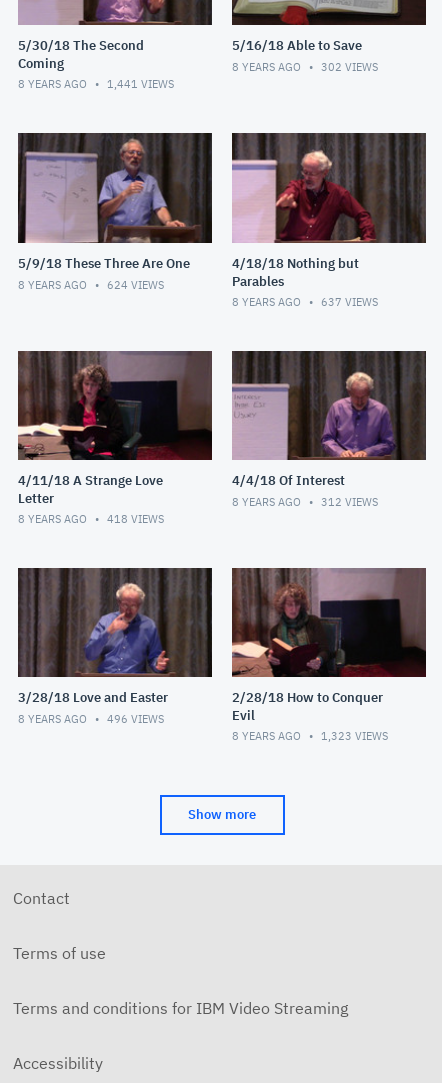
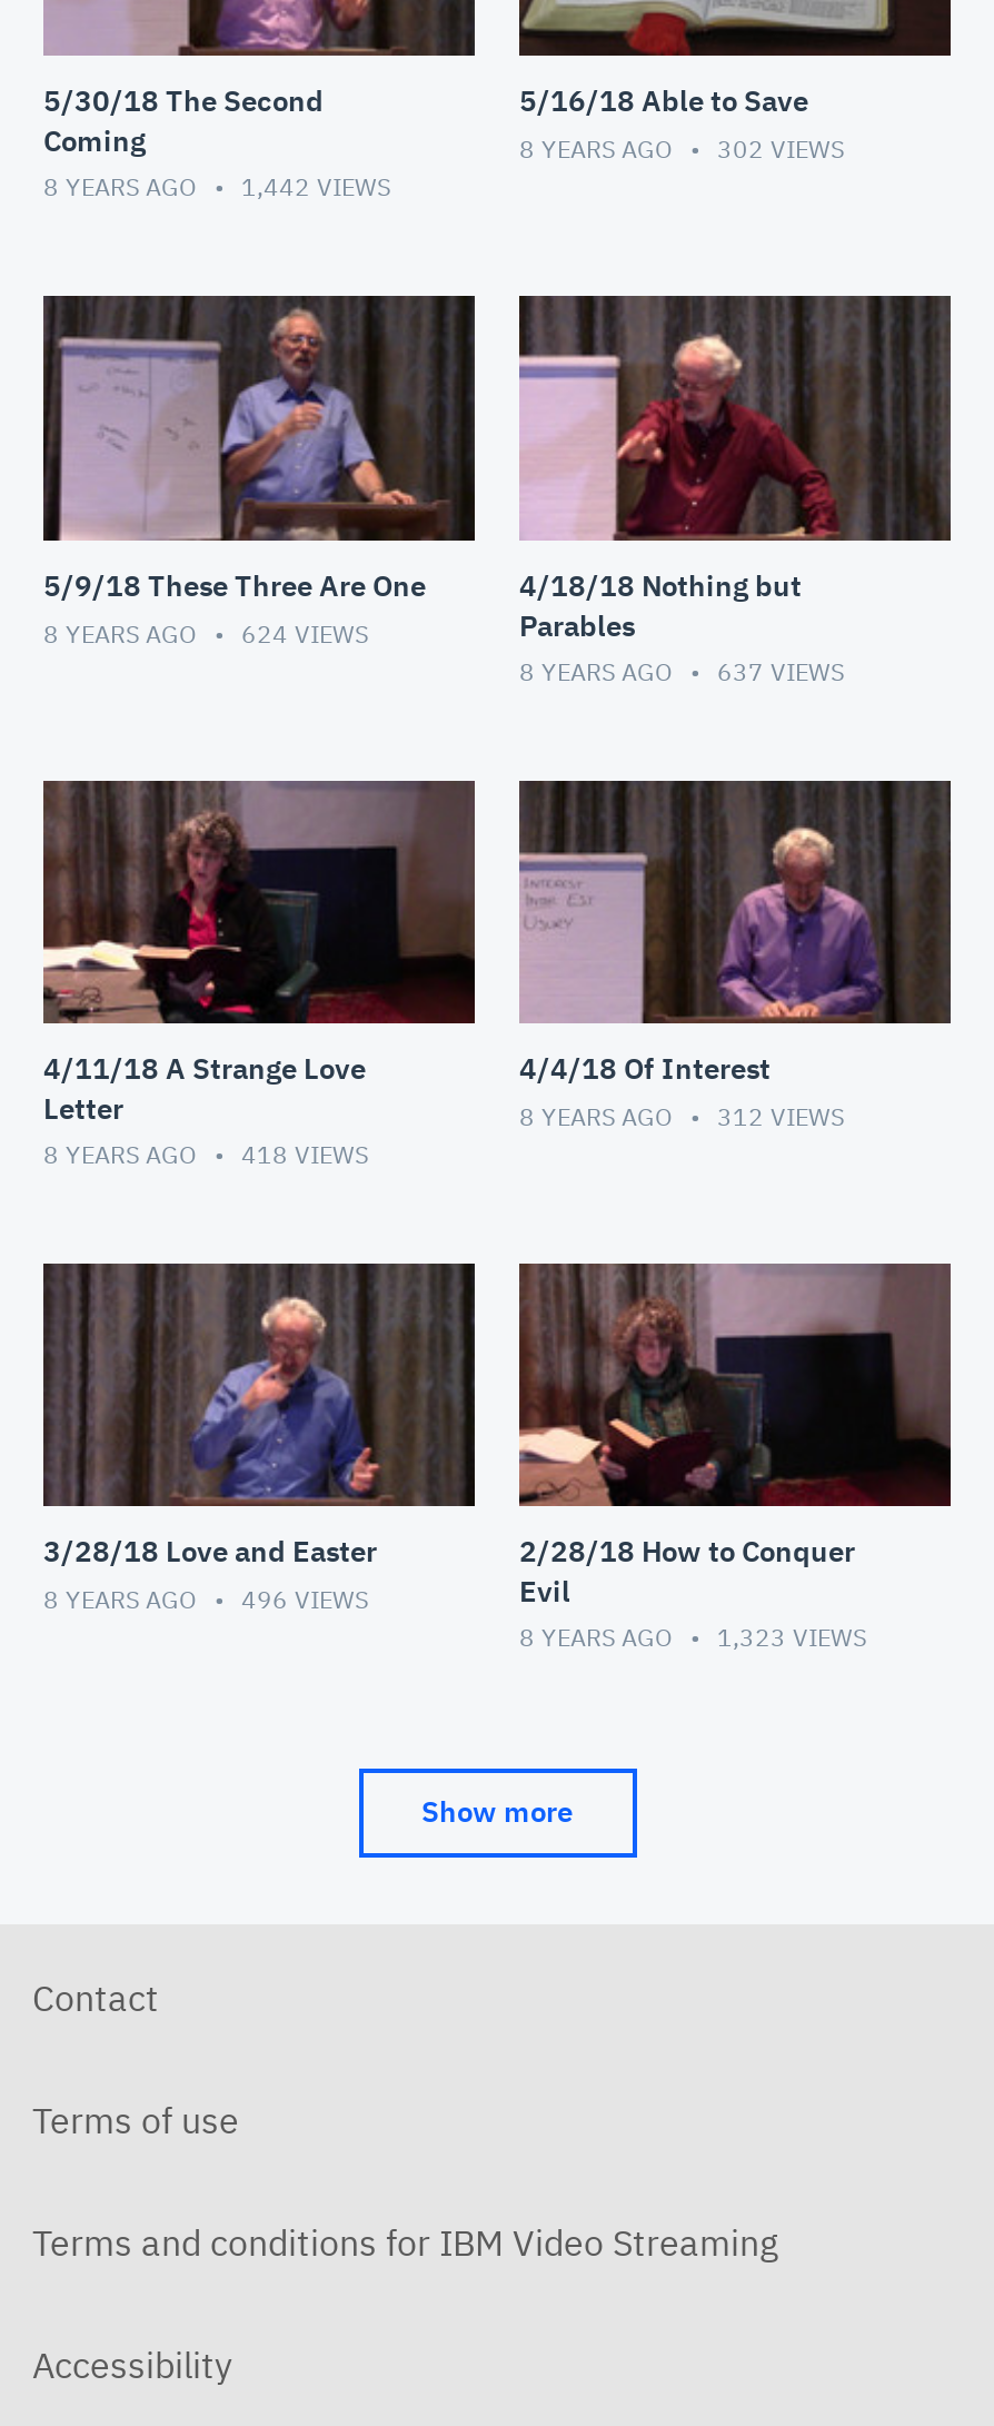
- 8 YEARS AGO 1,441 VIEWS
+ 8 YEARS AGO 1,442 VIEWS
